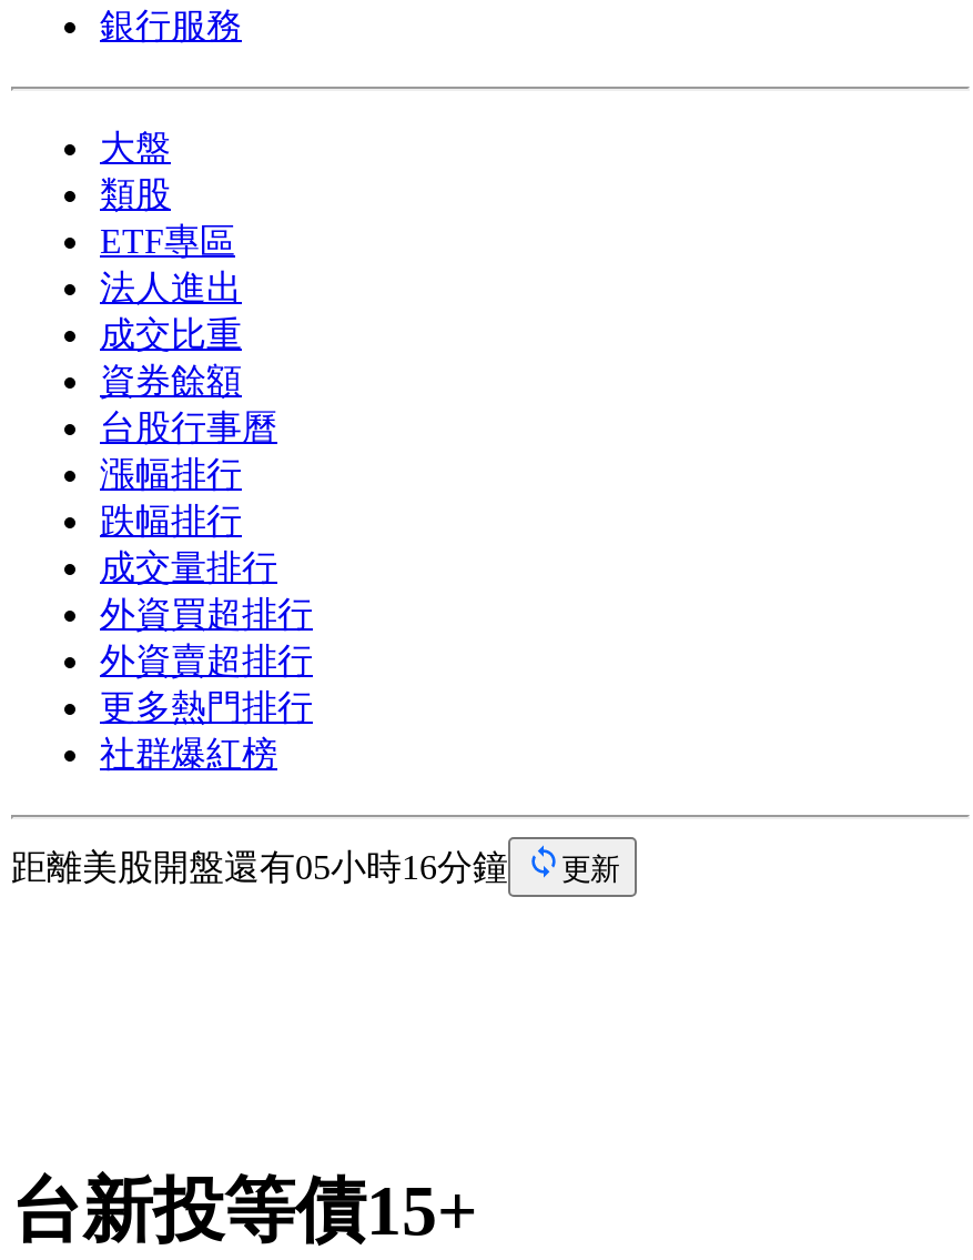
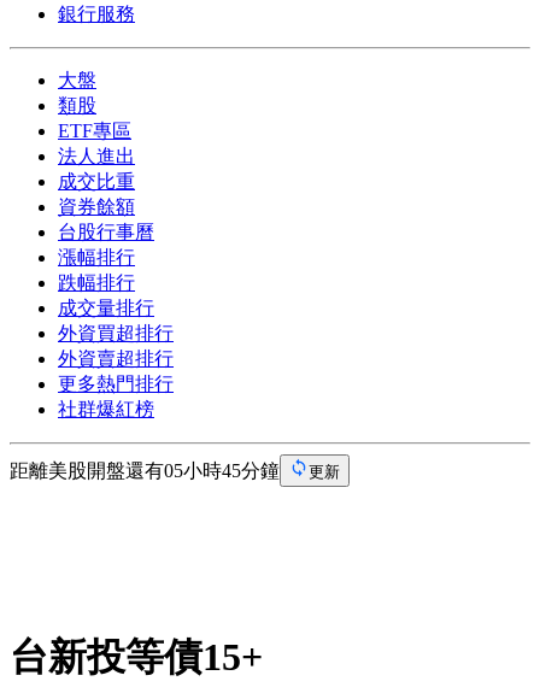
- 距離美股開盤還有05小時16分鐘
+ 距離美股開盤還有05小時45分鐘
